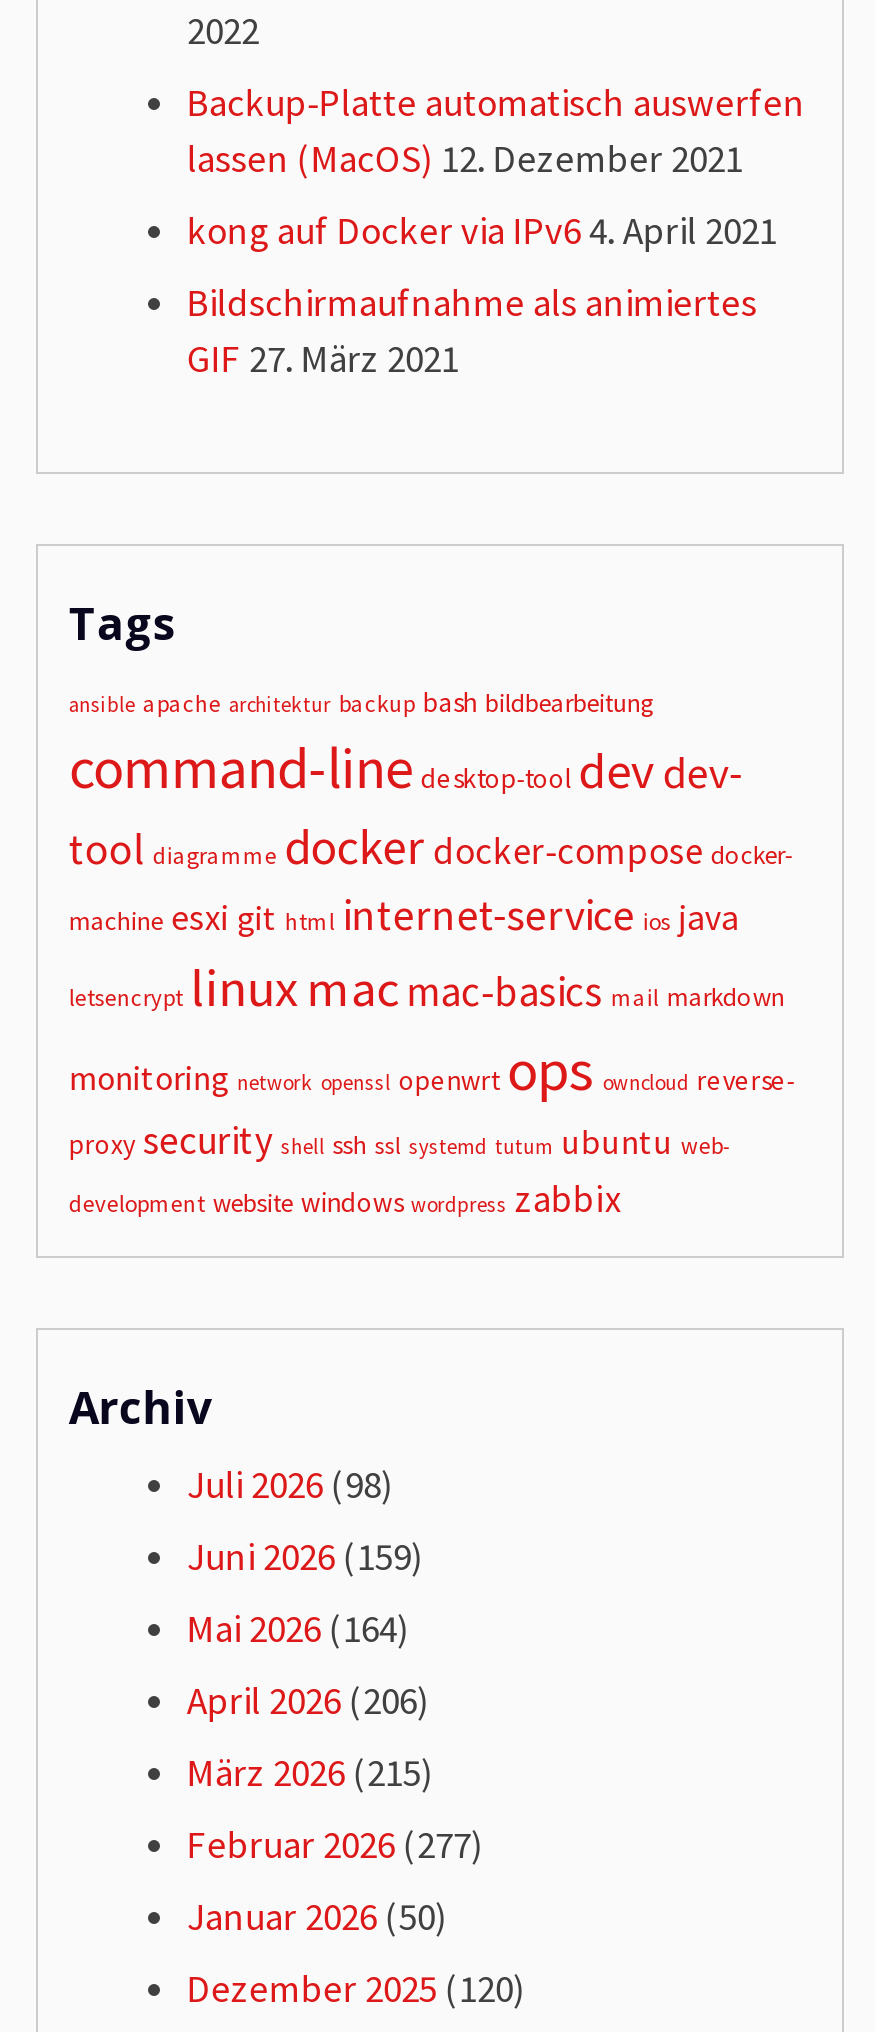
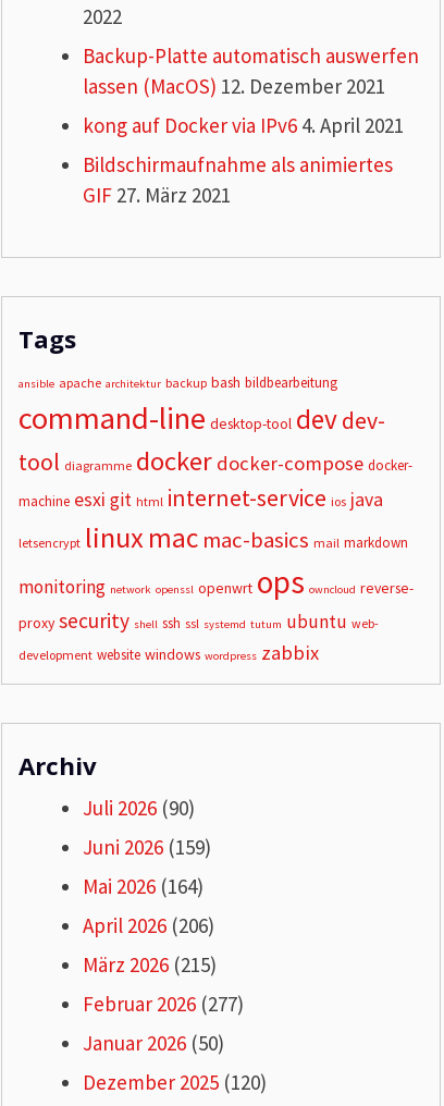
- Juli 2026 (98)
+ Juli 2026 (90)
